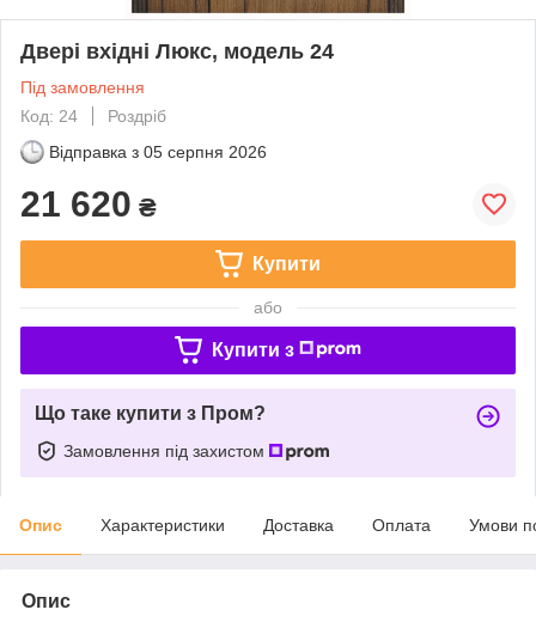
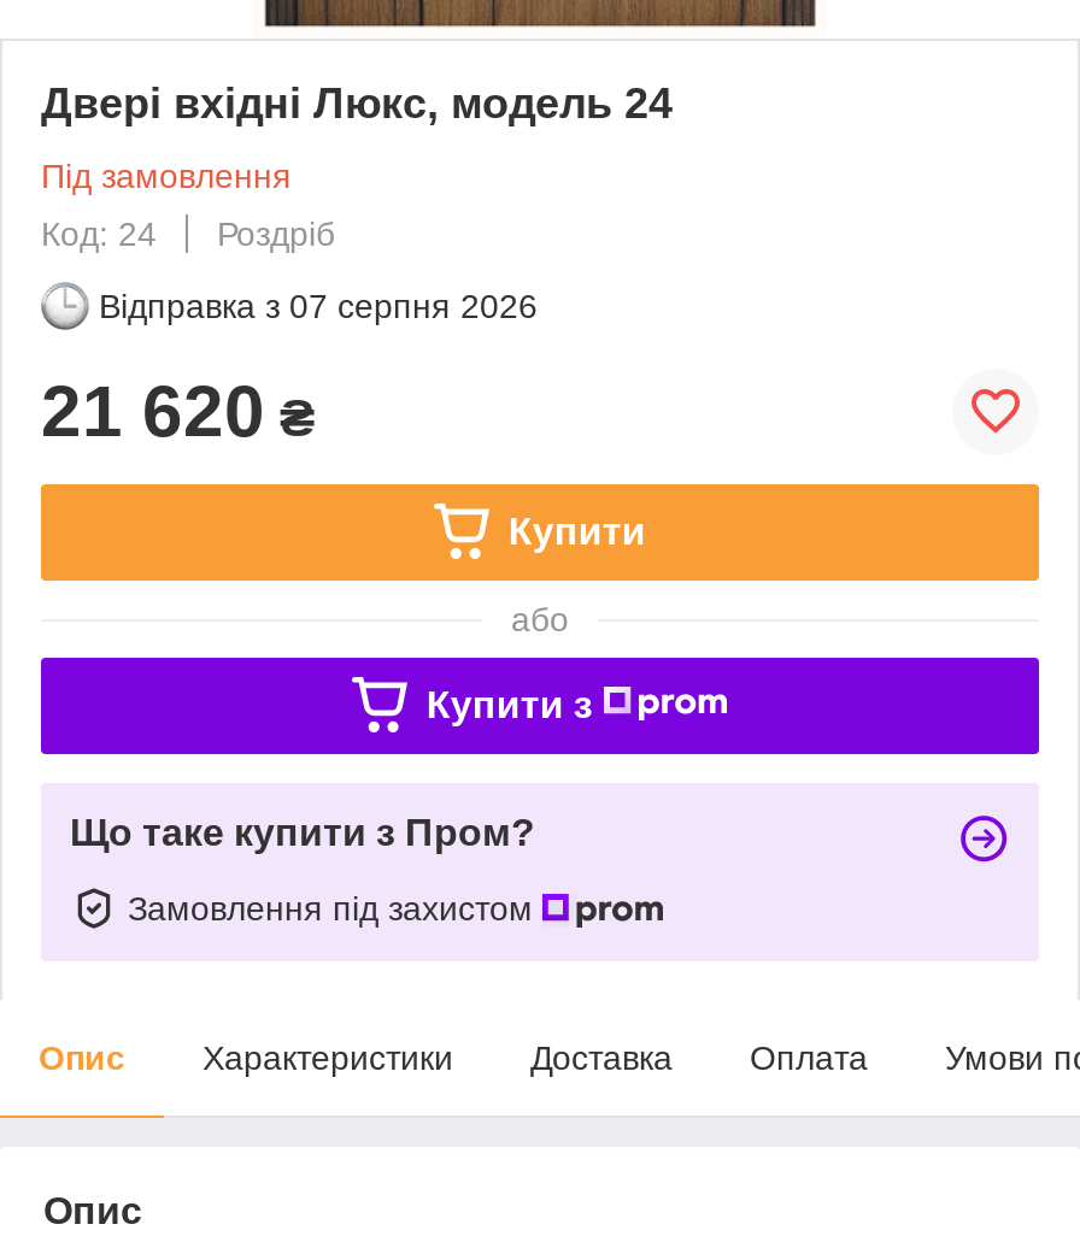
- Відправка з 05 серпня 2026
+ Відправка з 07 серпня 2026
